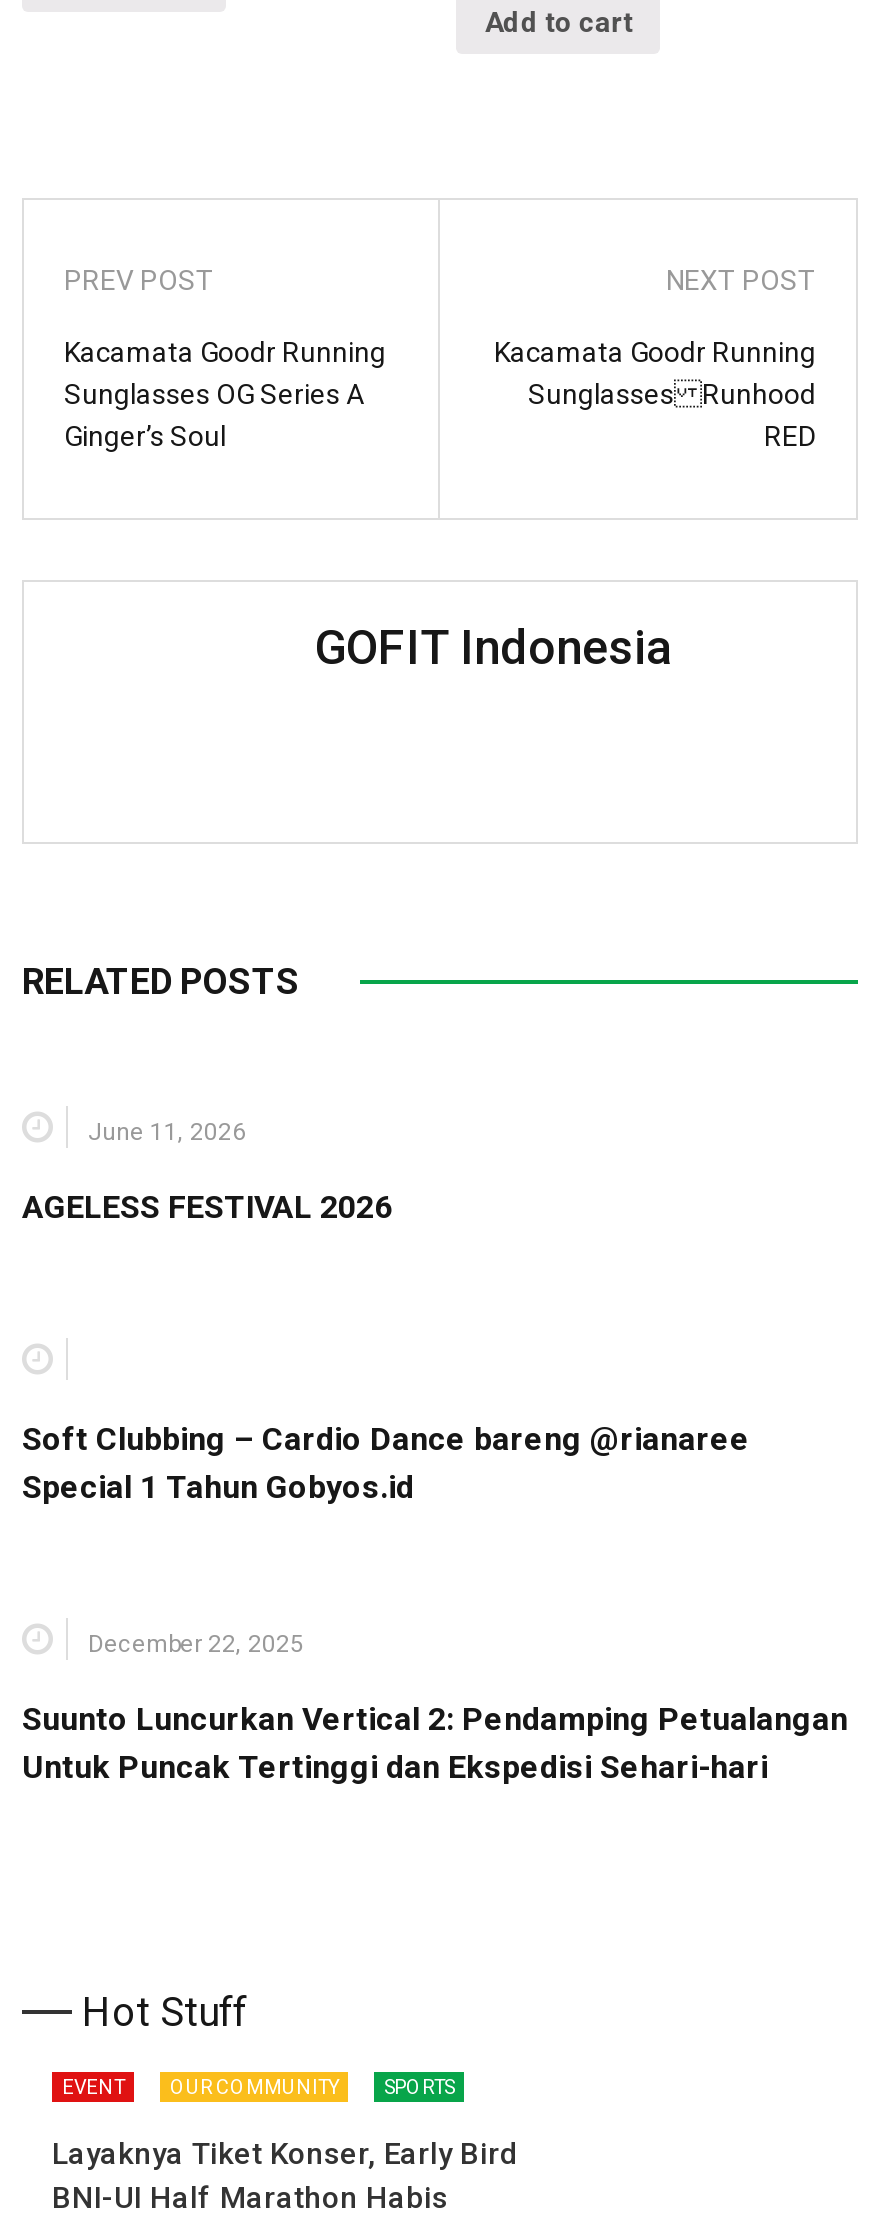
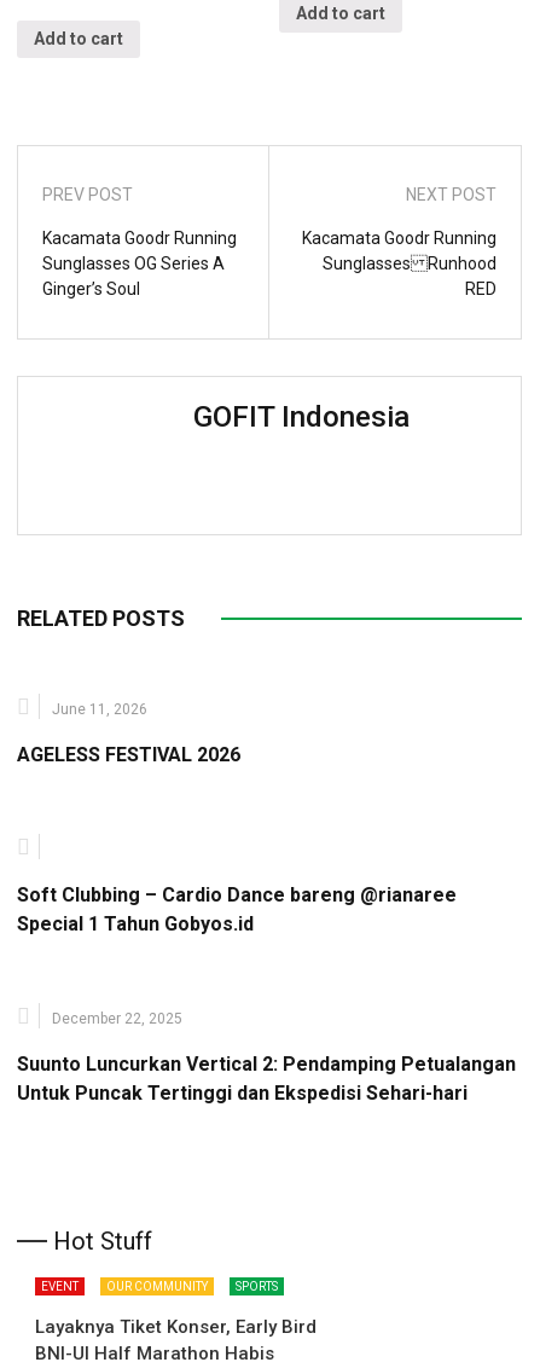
+ Add to cart
